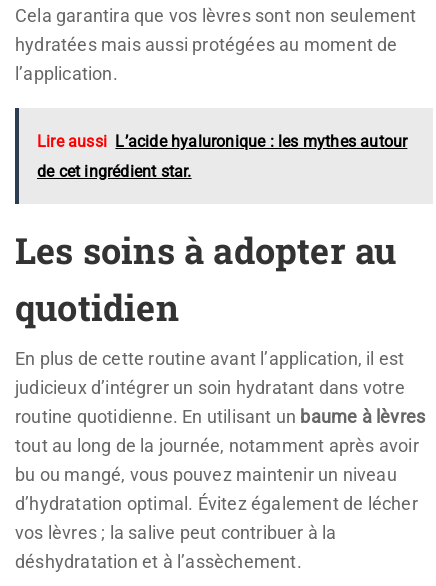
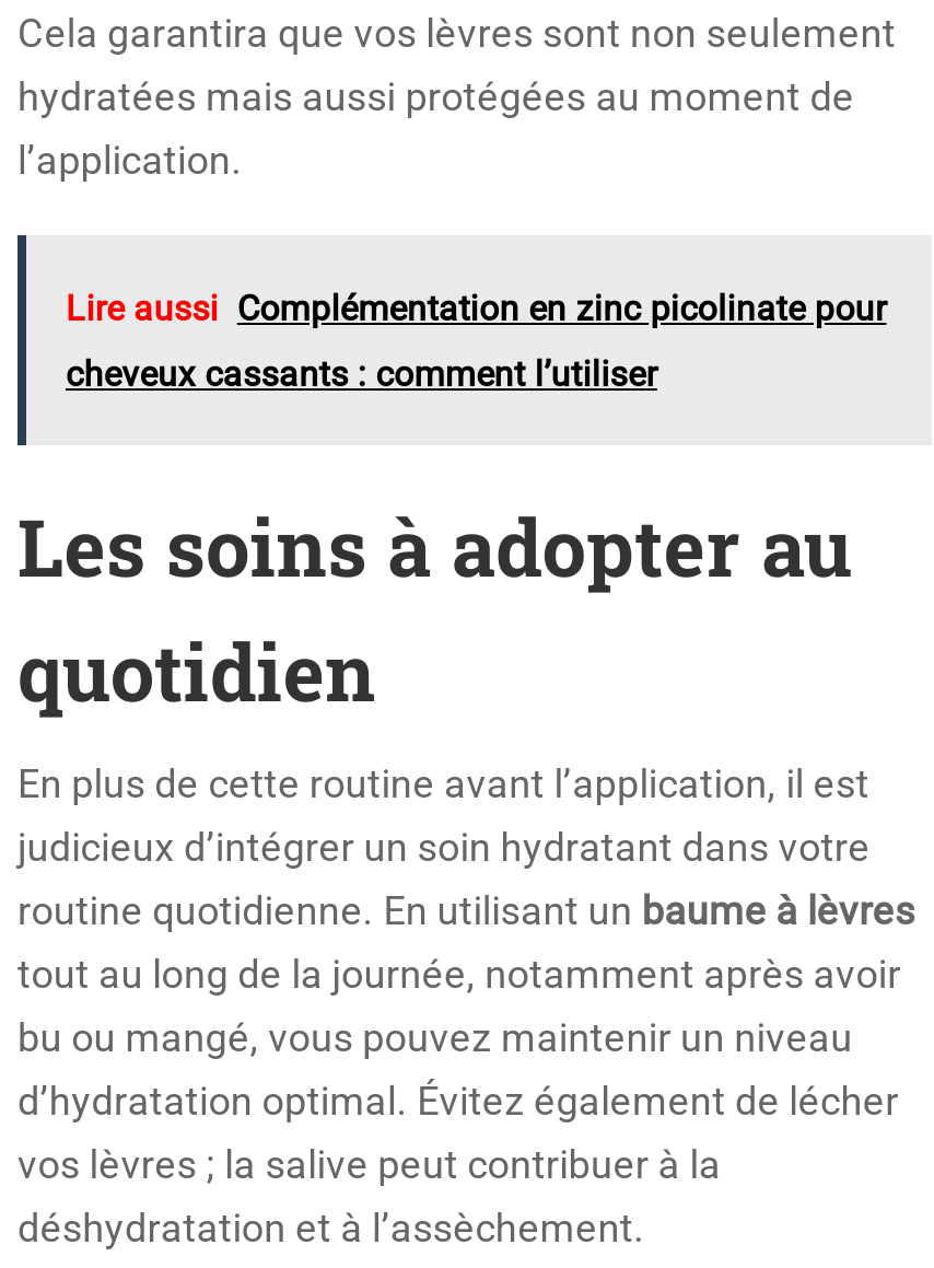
- Lire aussi L’acide hyaluronique : les mythes autour
+ Lire aussi Complémentation en zinc picolinate pour

- de cet ingrédient star.
+ cheveux cassants : comment l’utiliser
